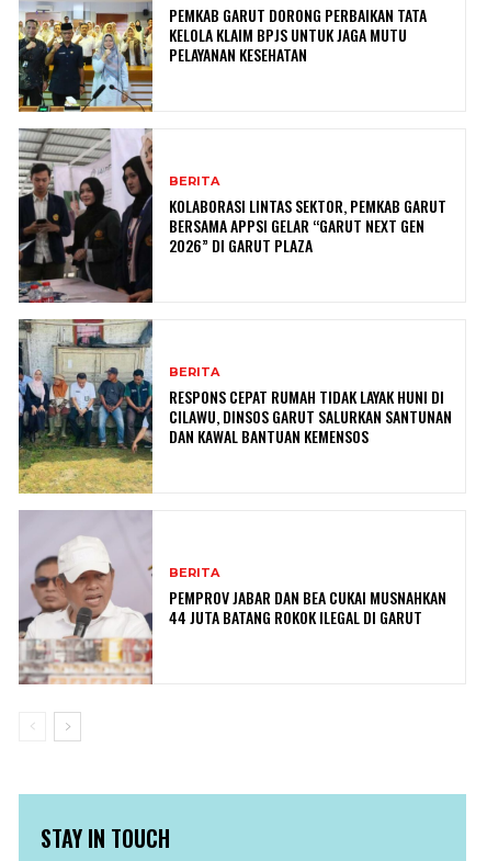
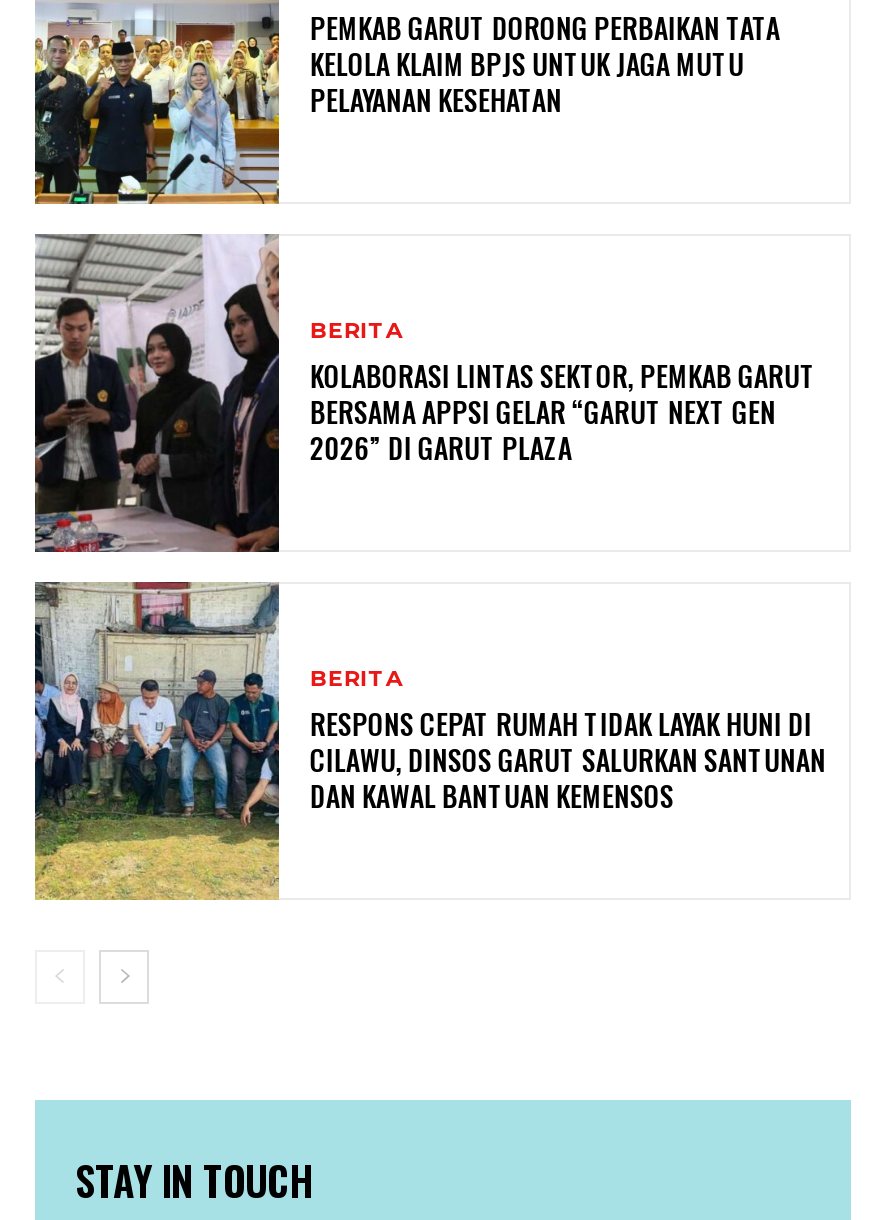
- [image]
- BERITA
- PEMPROV JABAR DAN BEA CUKAI MUSNAHKAN
- 44 JUTA BATANG ROKOK ILEGAL DI GARUT
